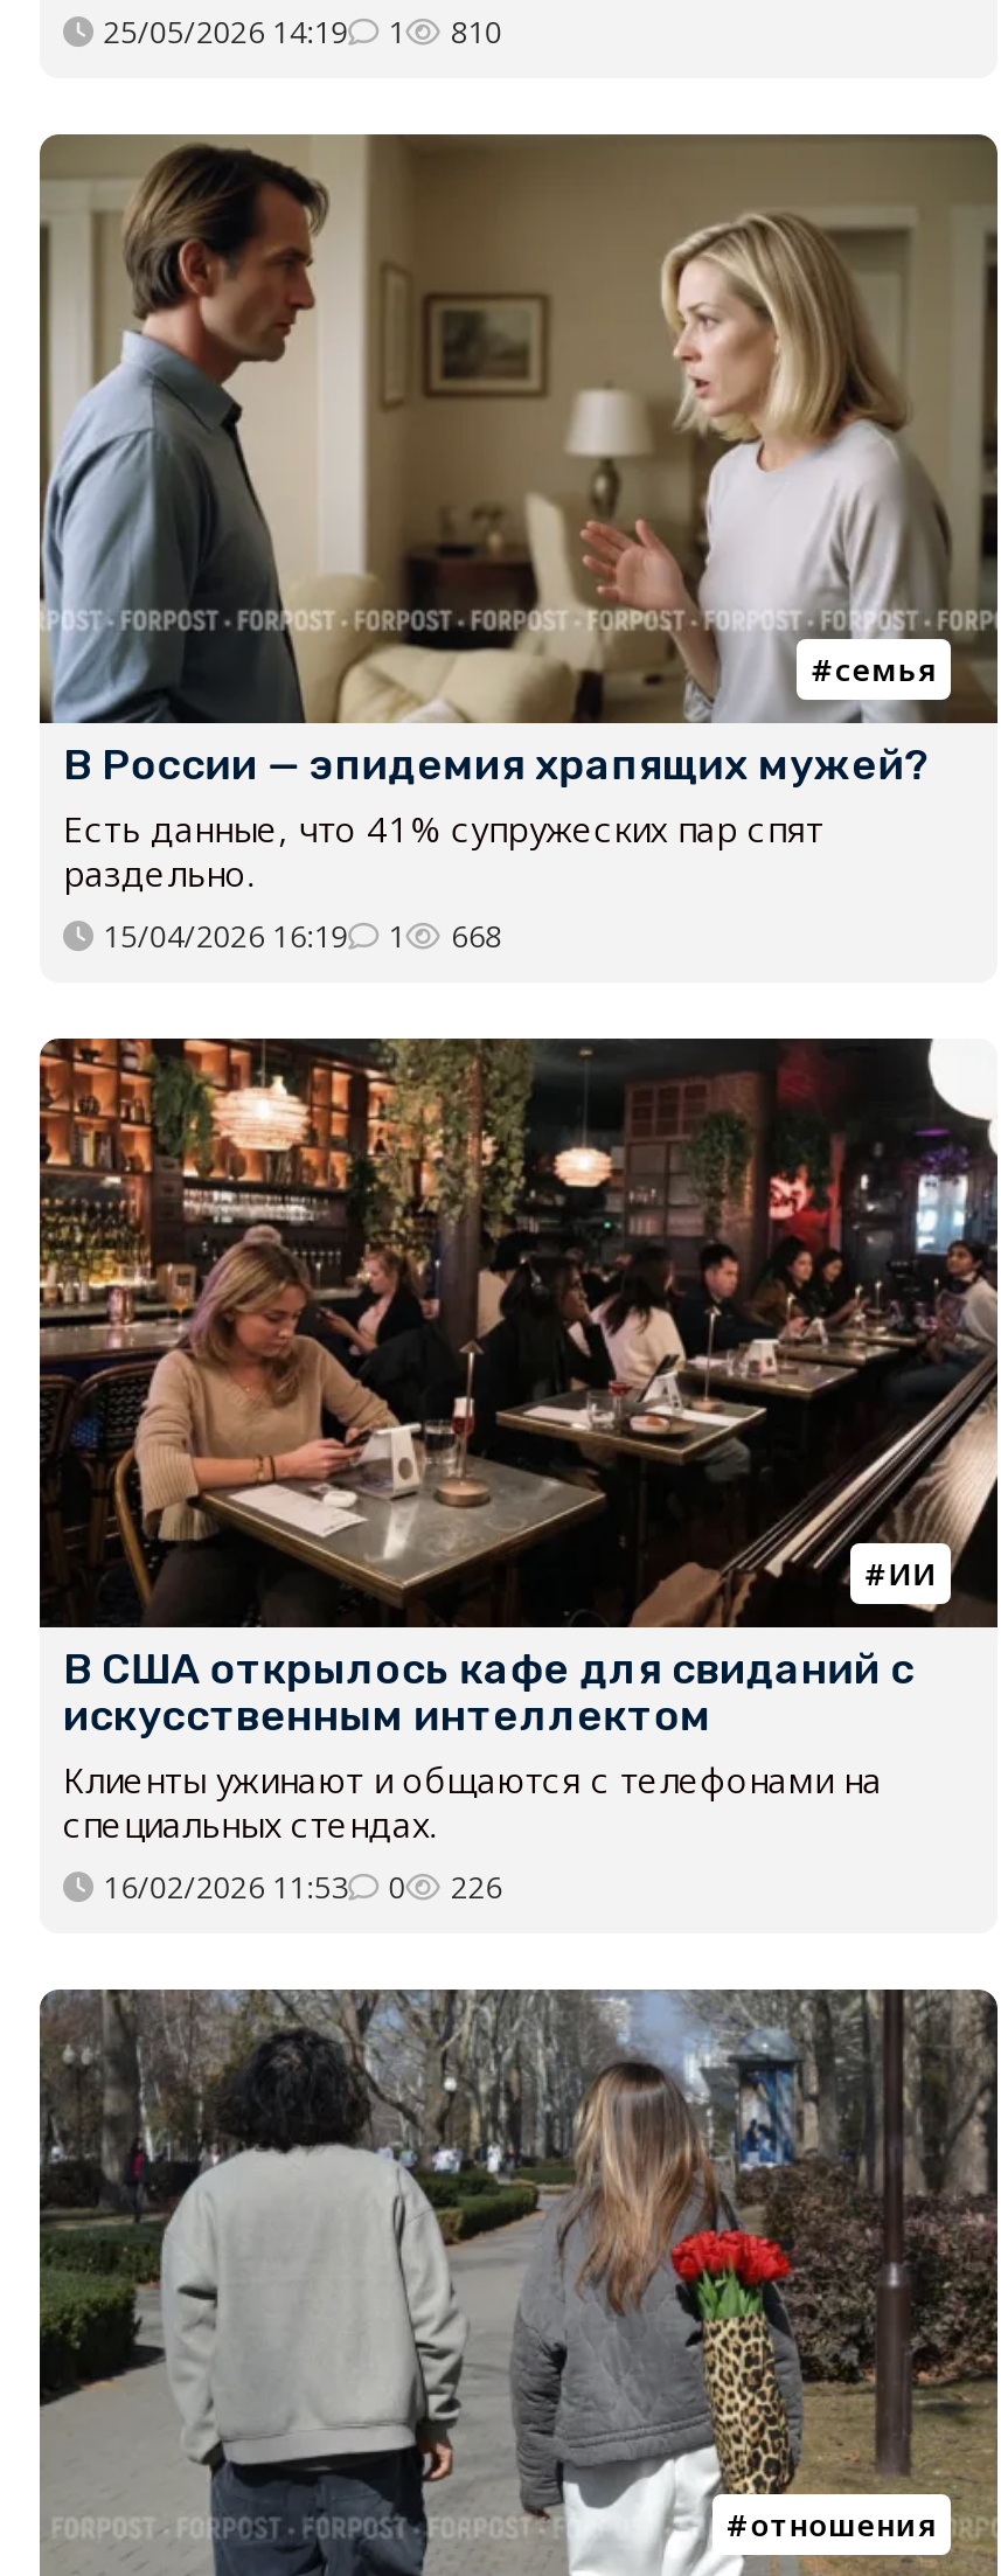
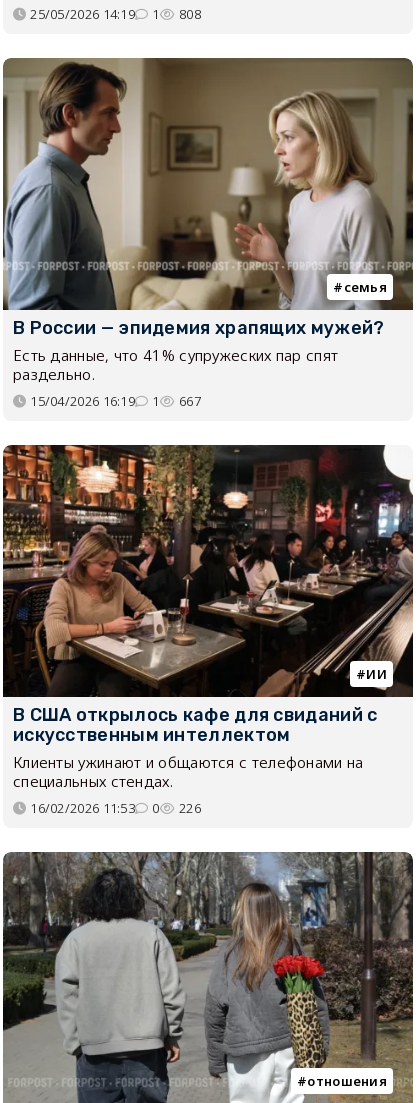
- 25/05/2026 14:19 1 810
+ 25/05/2026 14:19 1 808

- 15/04/2026 16:19 1 668
+ 15/04/2026 16:19 1 667
